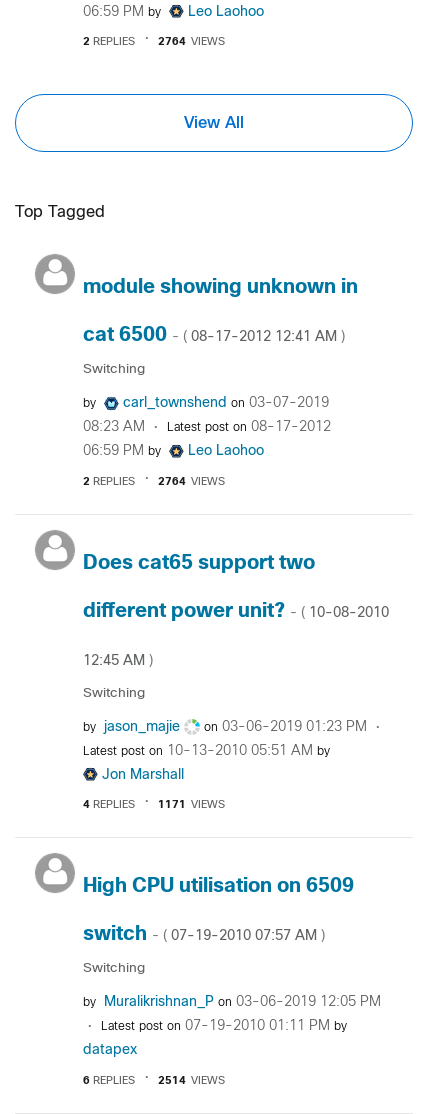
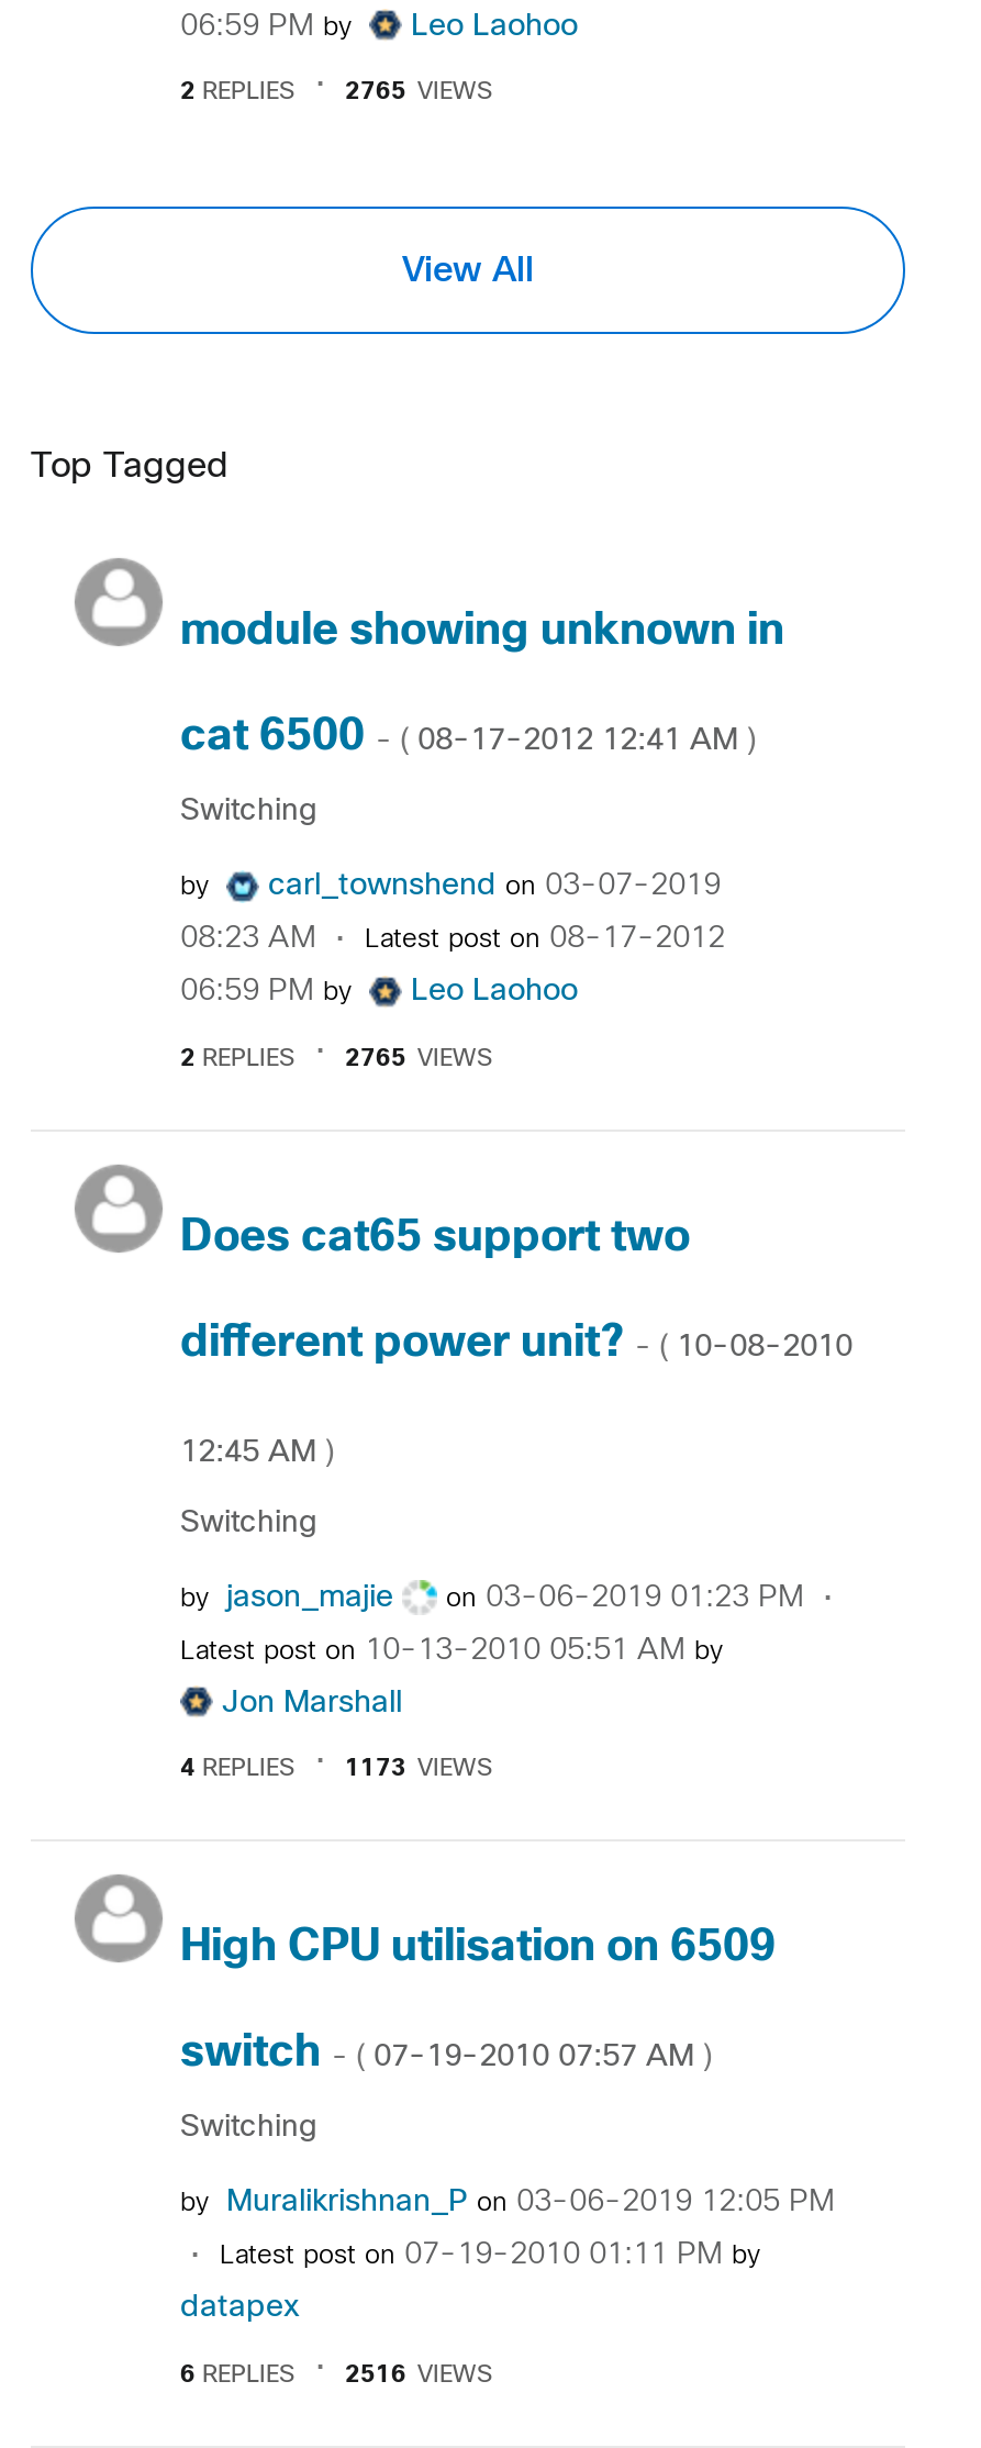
- 2764 VIEWS
+ 2765 VIEWS

- 2764 VIEWS
+ 2765 VIEWS

- 1171 VIEWS
+ 1173 VIEWS

- 2514 VIEWS
+ 2516 VIEWS
